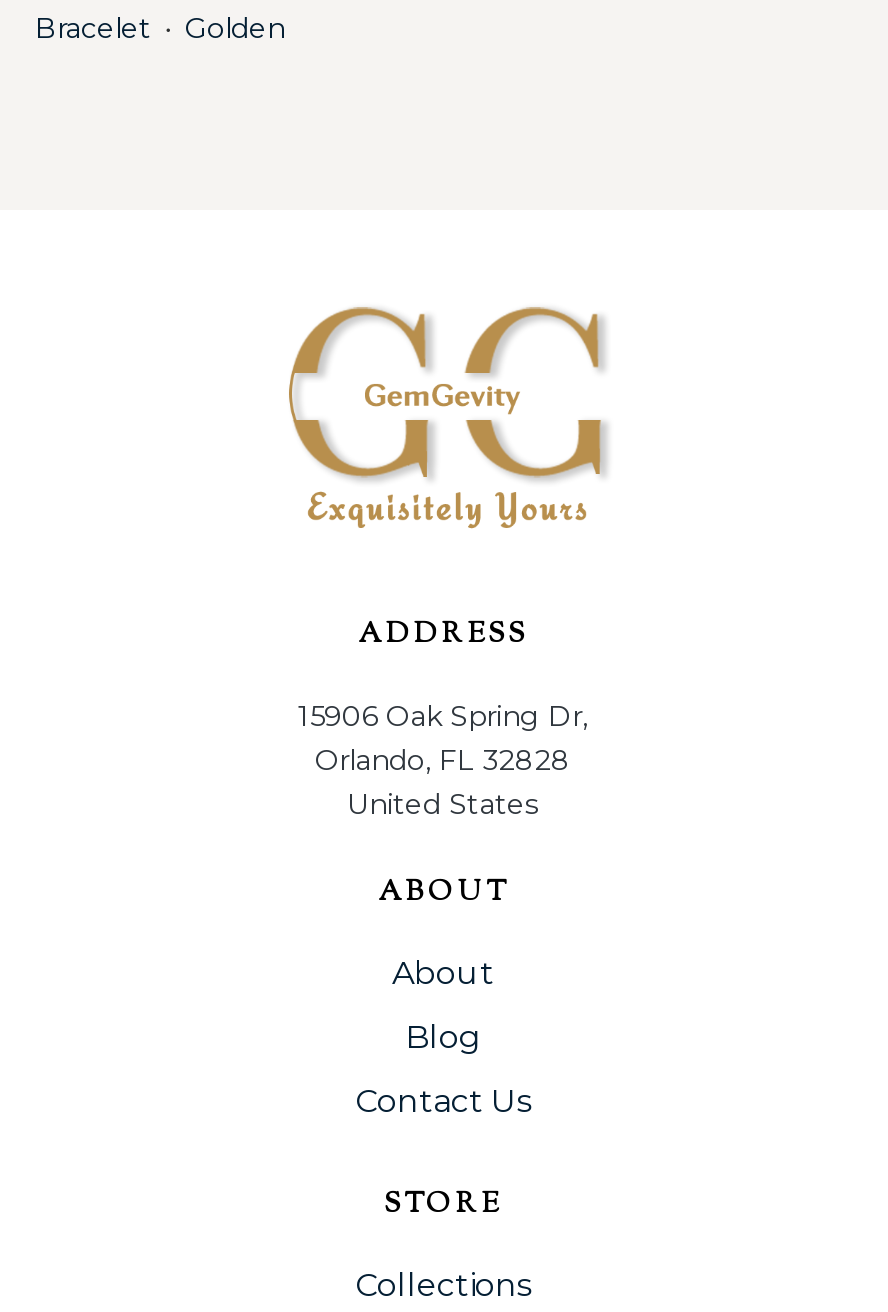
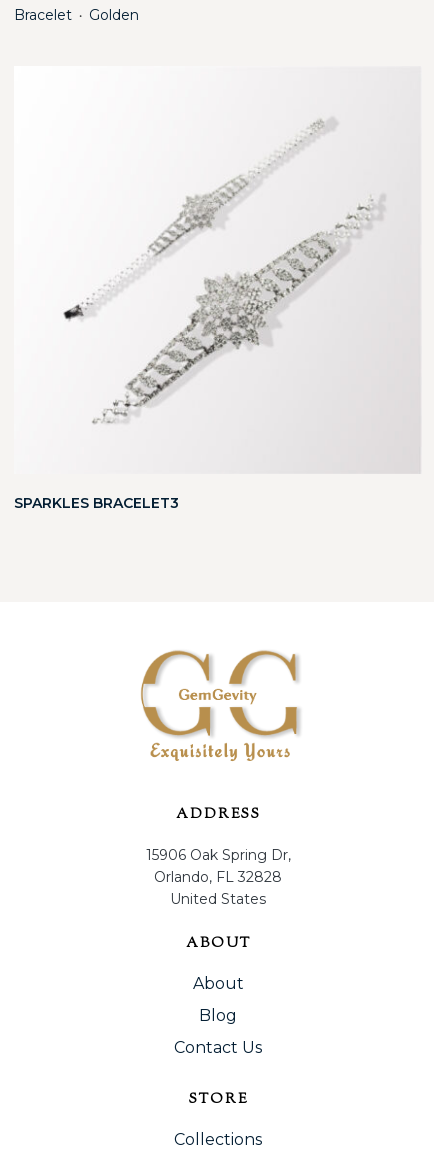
+ [image]
+ SPARKLES BRACELET3
